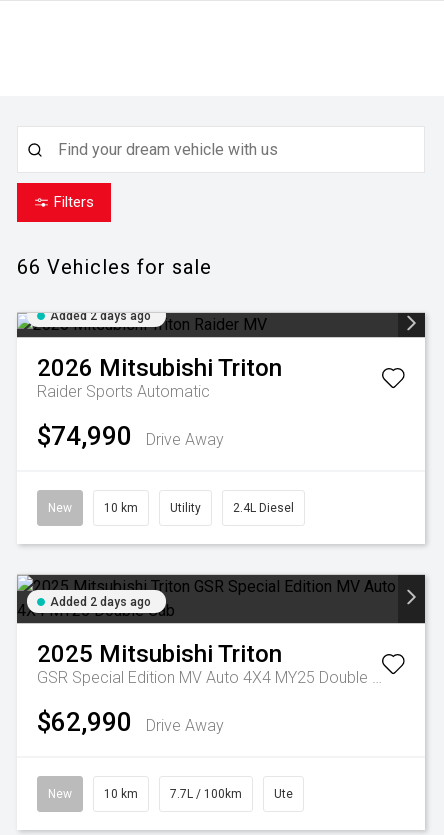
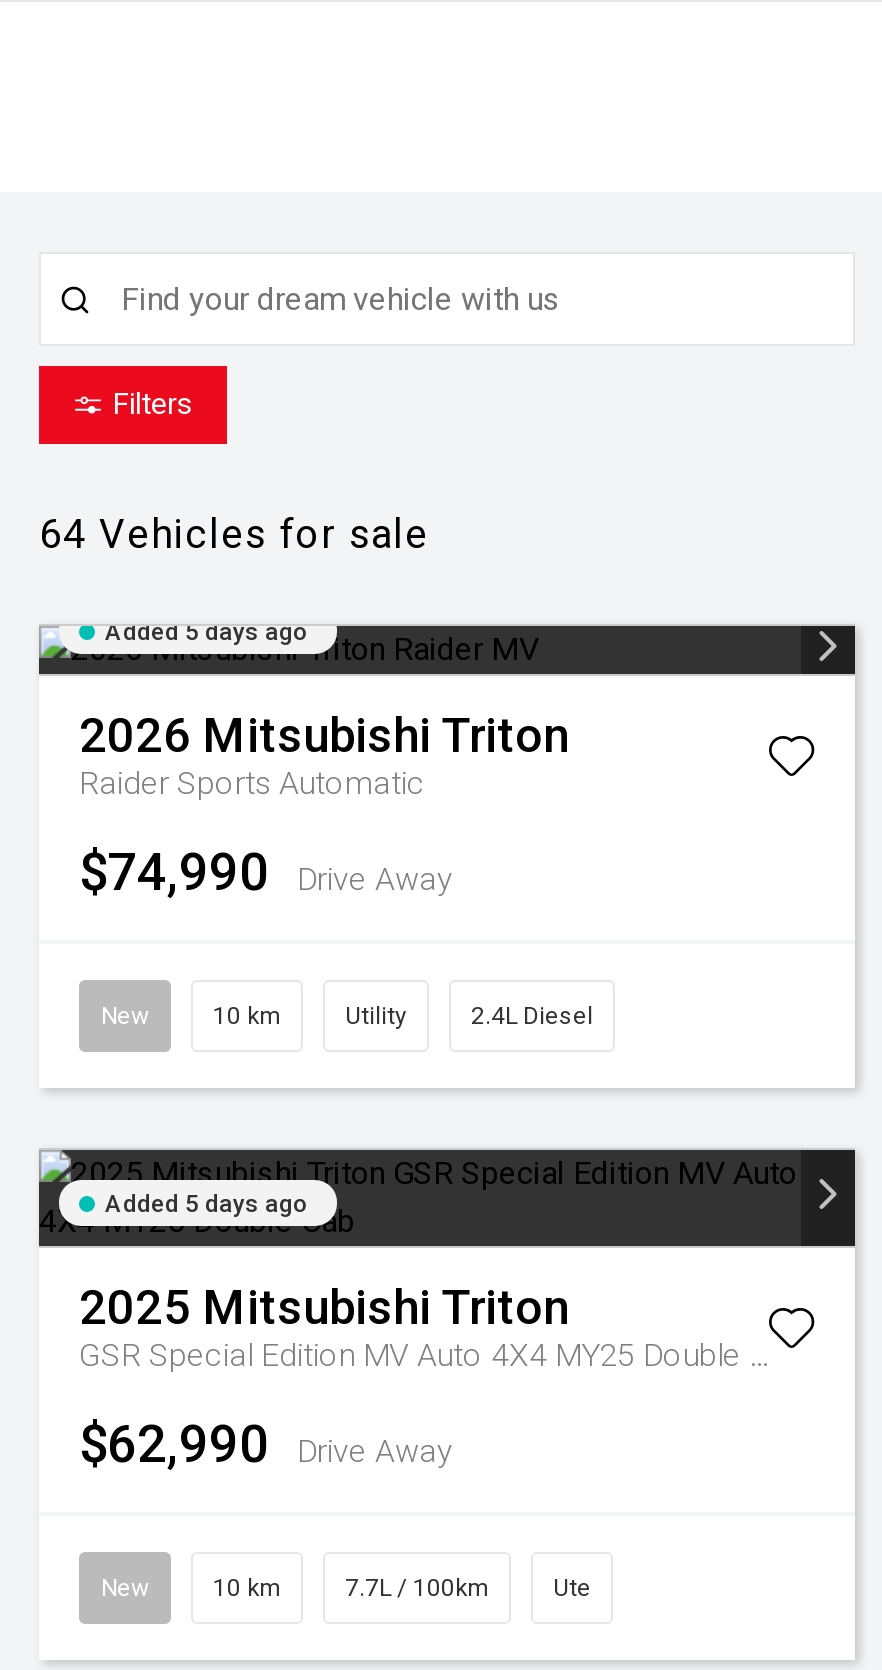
- 66 Vehicles for sale
+ 64 Vehicles for sale

- Added 2 days ago
+ Added 5 days ago

- Added 2 days ago
+ Added 5 days ago
